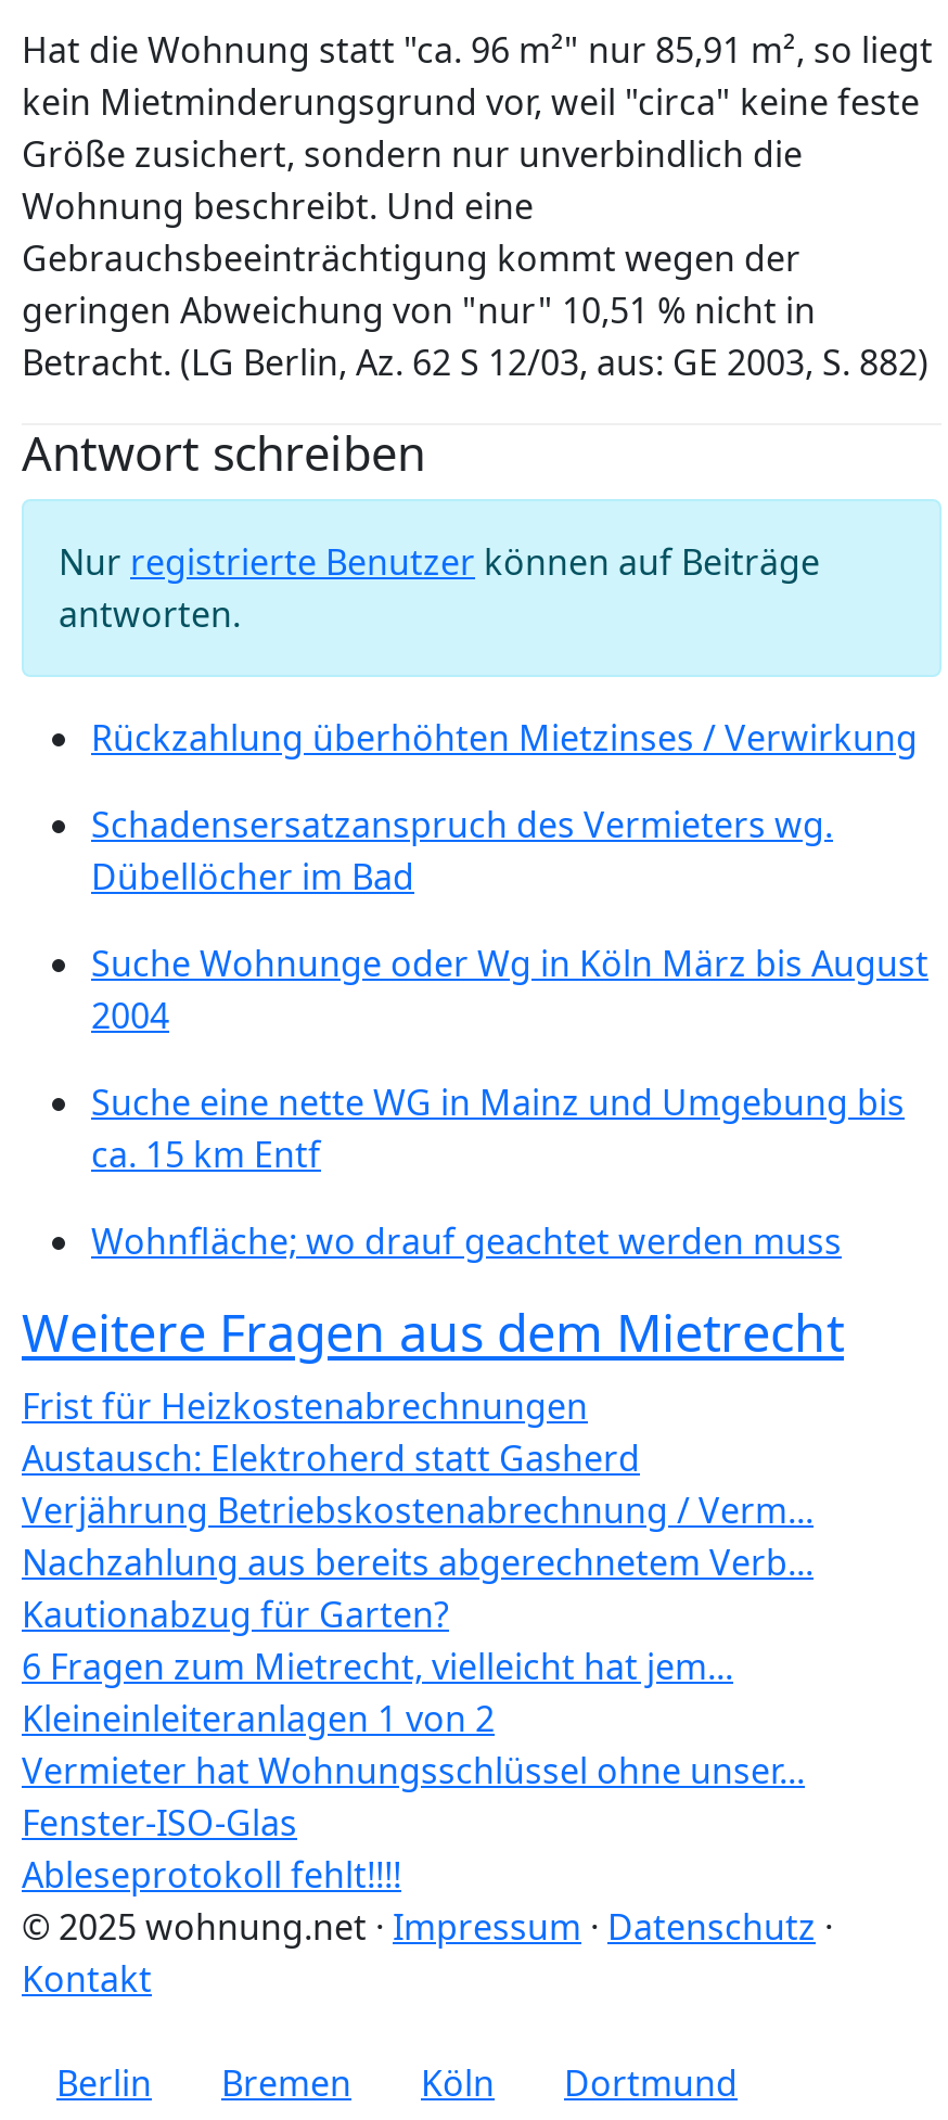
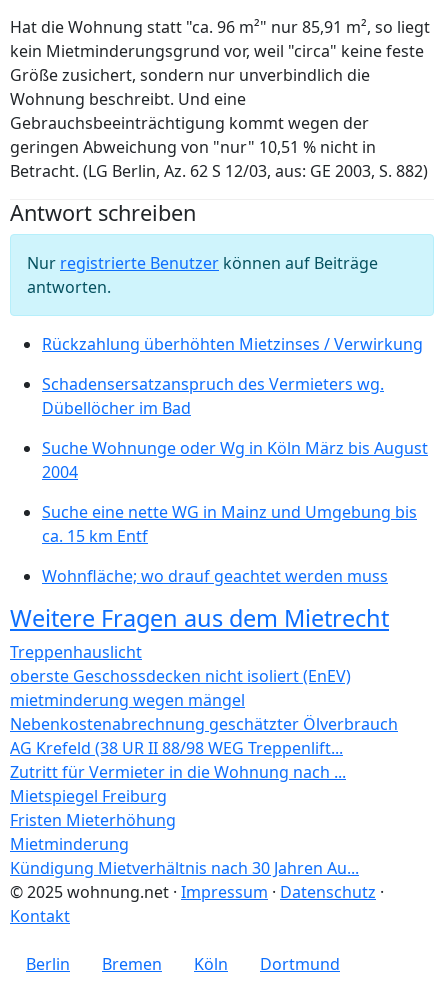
- Frist für Heizkostenabrechnungen
- Austausch: Elektroherd statt Gasherd
- Verjährung Betriebskostenabrechnung / Verm...
- Nachzahlung aus bereits abgerechnetem Verb...
- Kautionabzug für Garten?
- 6 Fragen zum Mietrecht, vielleicht hat jem...
- Kleineinleiteranlagen 1 von 2
- Vermieter hat Wohnungsschlüssel ohne unser...
- Fenster-ISO-Glas
- Ableseprotokoll fehlt!!!!
+ Treppenhauslicht
+ oberste Geschossdecken nicht isoliert (EnEV)
+ mietminderung wegen mängel
+ Nebenkostenabrechnung geschätzter Ölverbrauch
+ AG Krefeld (38 UR II 88/98 WEG Treppenlift...
+ Zutritt für Vermieter in die Wohnung nach ...
+ Mietspiegel Freiburg
+ Fristen Mieterhöhung
+ Mietminderung
+ Kündigung Mietverhältnis nach 30 Jahren Au...
